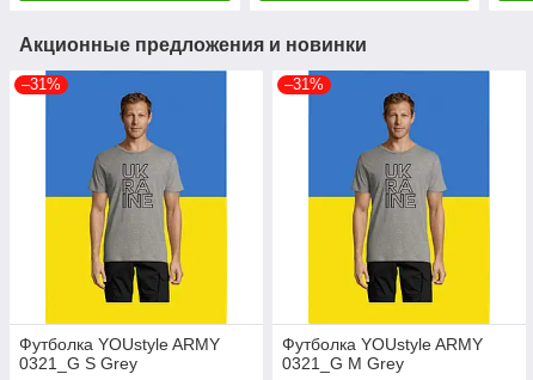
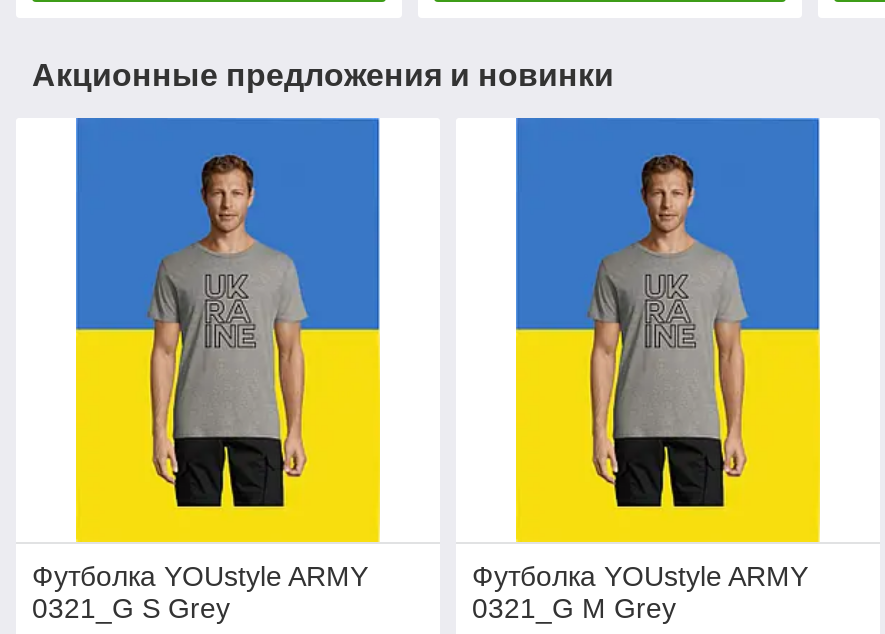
- –31%

- –31%
